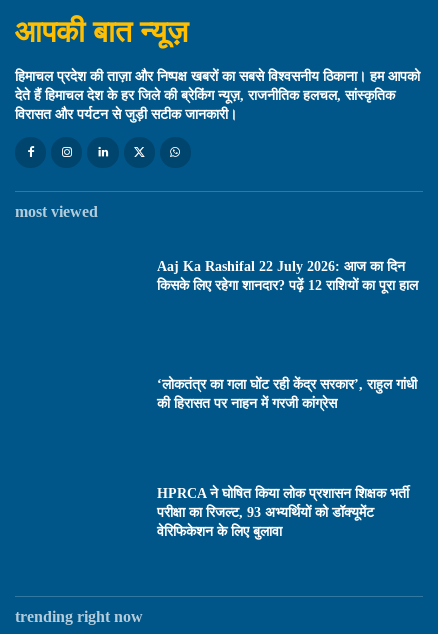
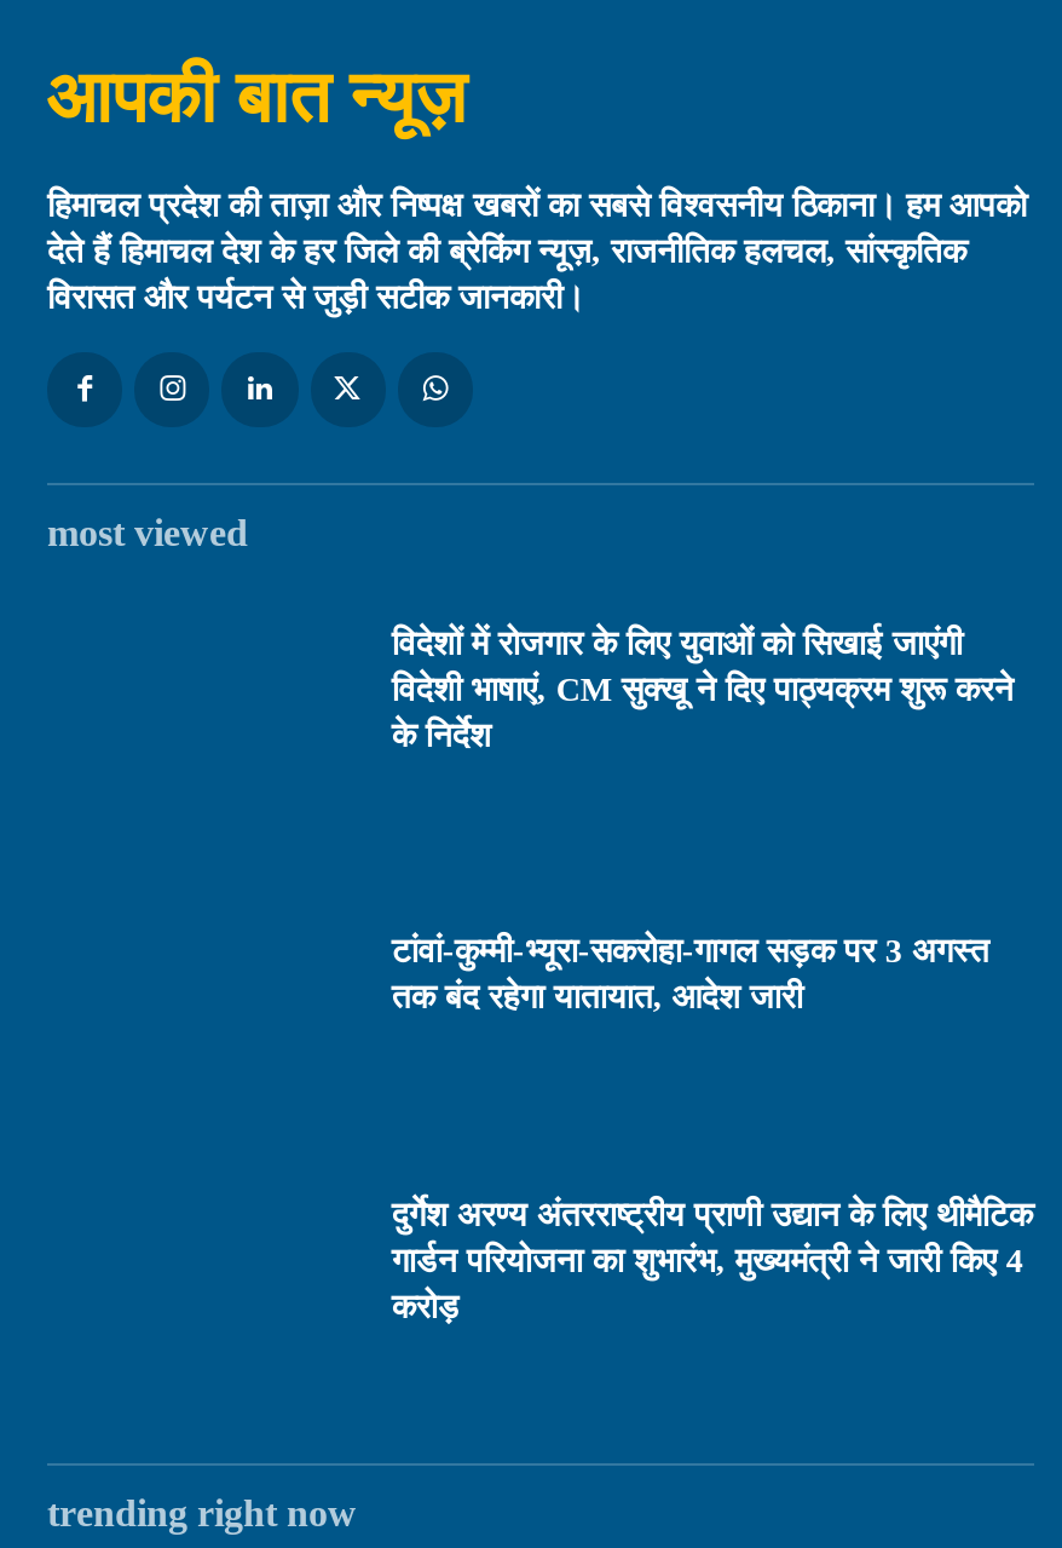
- Aaj Ka Rashifal 22 July 2026: आज का दिन
- किसके लिए रहेगा शानदार? पढ़ें 12 राशियों का पूरा हाल
+ विदेशों में रोजगार के लिए युवाओं को सिखाई जाएंगी
+ विदेशी भाषाएं, CM सुक्खू ने दिए पाठ्यक्रम शुरू करने
+ के निर्देश

- ‘लोकतंत्र का गला घोंट रही केंद्र सरकार’, राहुल गांधी
- की हिरासत पर नाहन में गरजी कांग्रेस
+ टांवां-कुम्मी-भ्यूरा-सकरोहा-गागल सड़क पर 3 अगस्त
+ तक बंद रहेगा यातायात, आदेश जारी

- HPRCA ने घोषित किया लोक प्रशासन शिक्षक भर्ती
- परीक्षा का रिजल्ट, 93 अभ्यर्थियों को डॉक्यूमेंट
- वेरिफिकेशन के लिए बुलावा
+ दुर्गेश अरण्य अंतरराष्ट्रीय प्राणी उद्यान के लिए थीमैटिक
+ गार्डन परियोजना का शुभारंभ, मुख्यमंत्री ने जारी किए 4
+ करोड़
